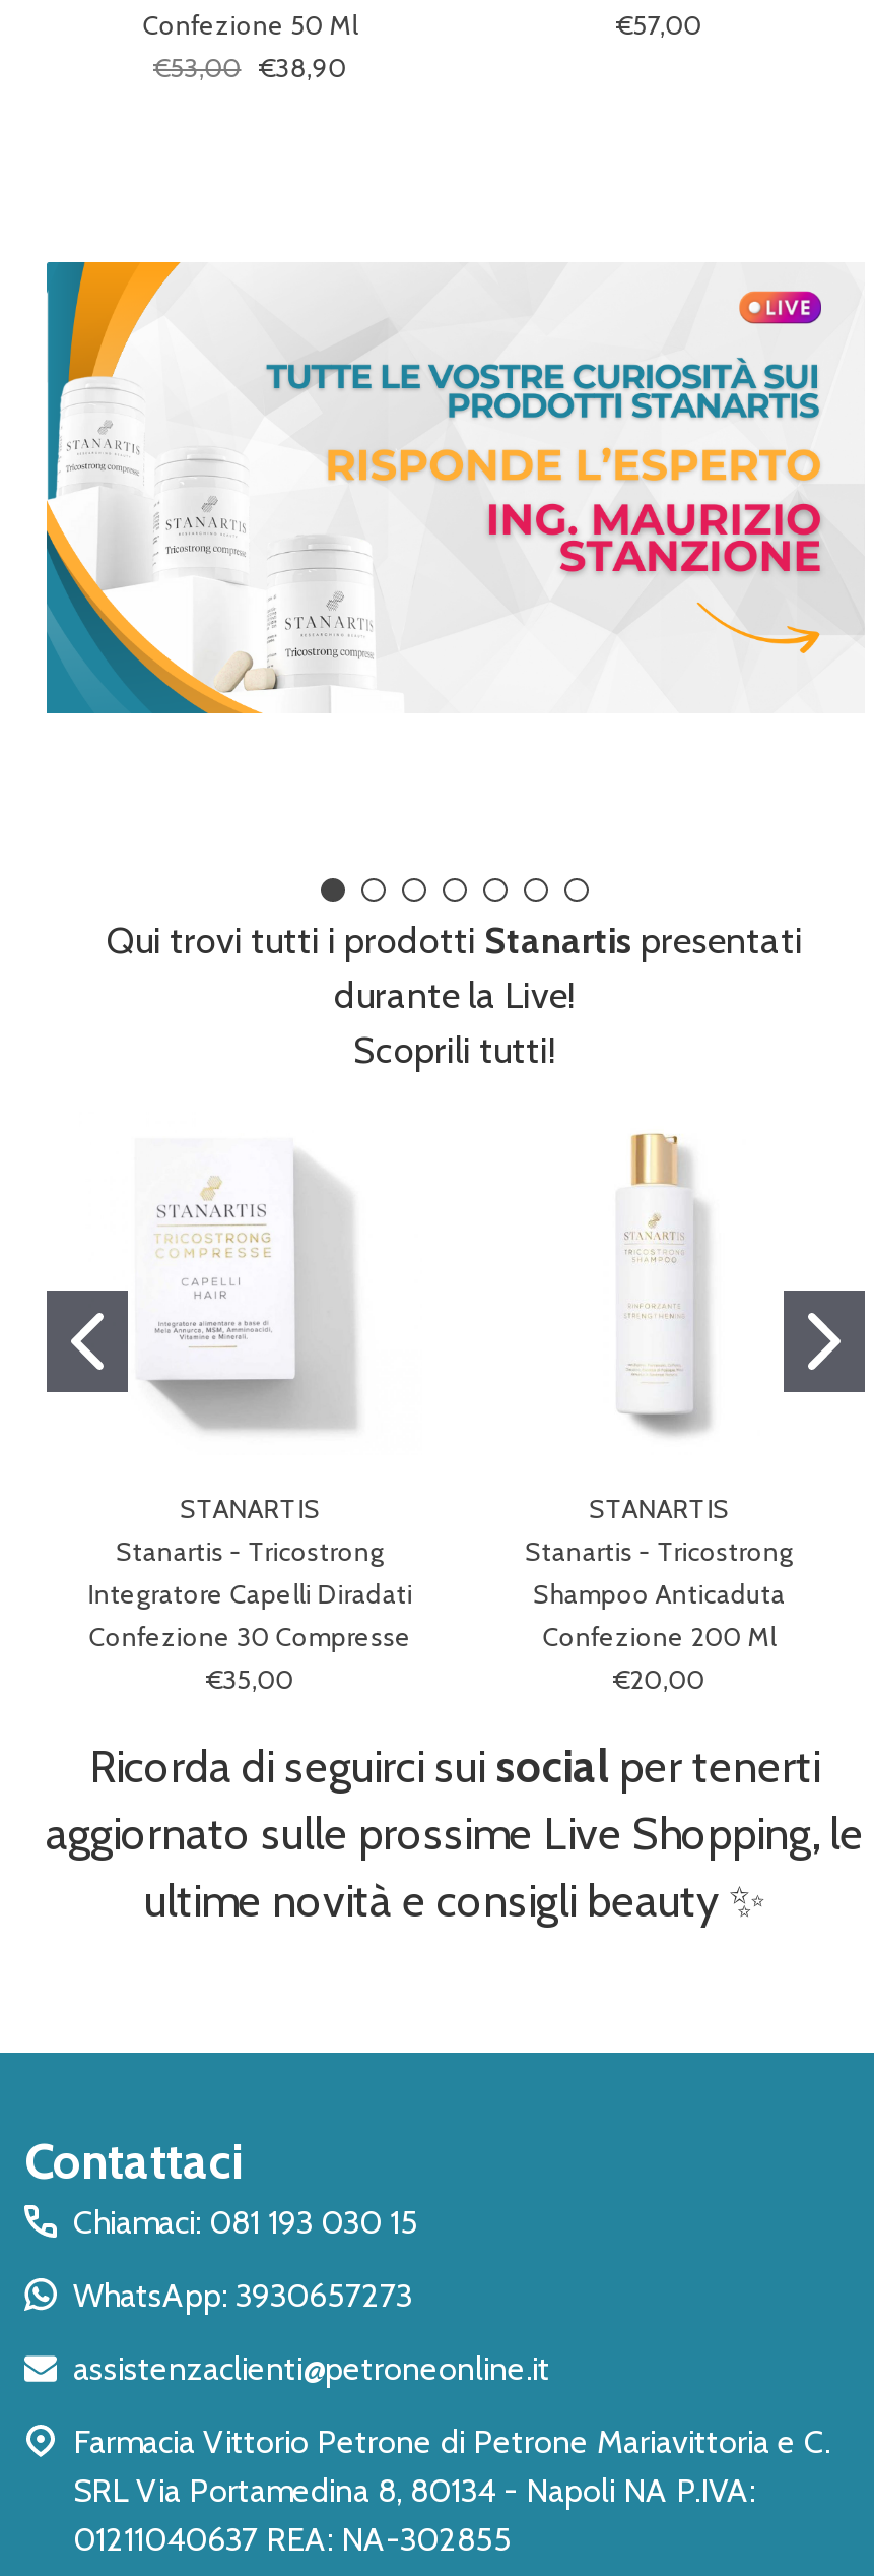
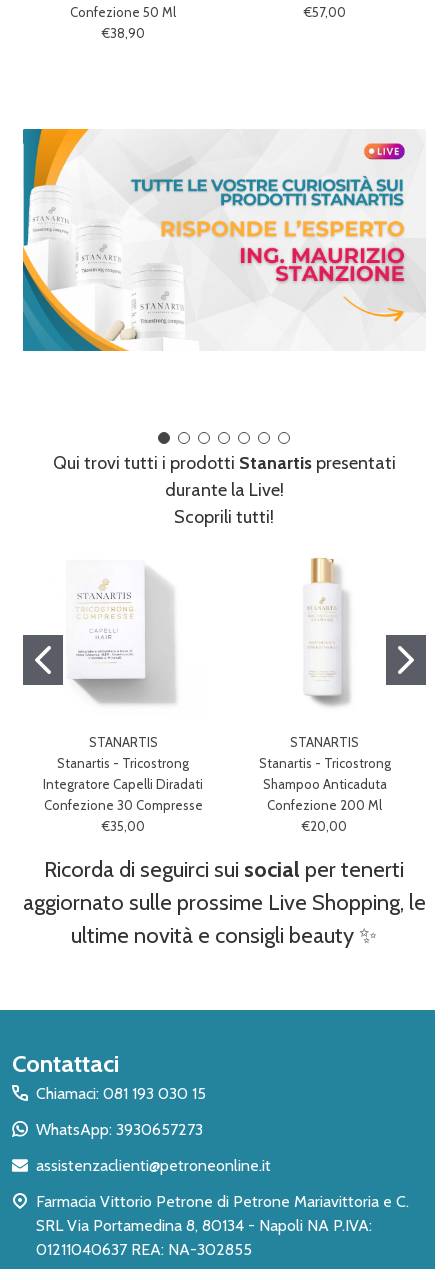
- €53,00 €38,90
+ €38,90
